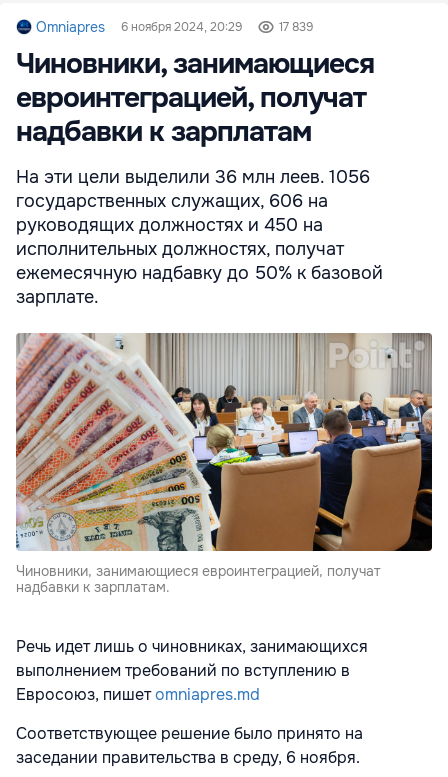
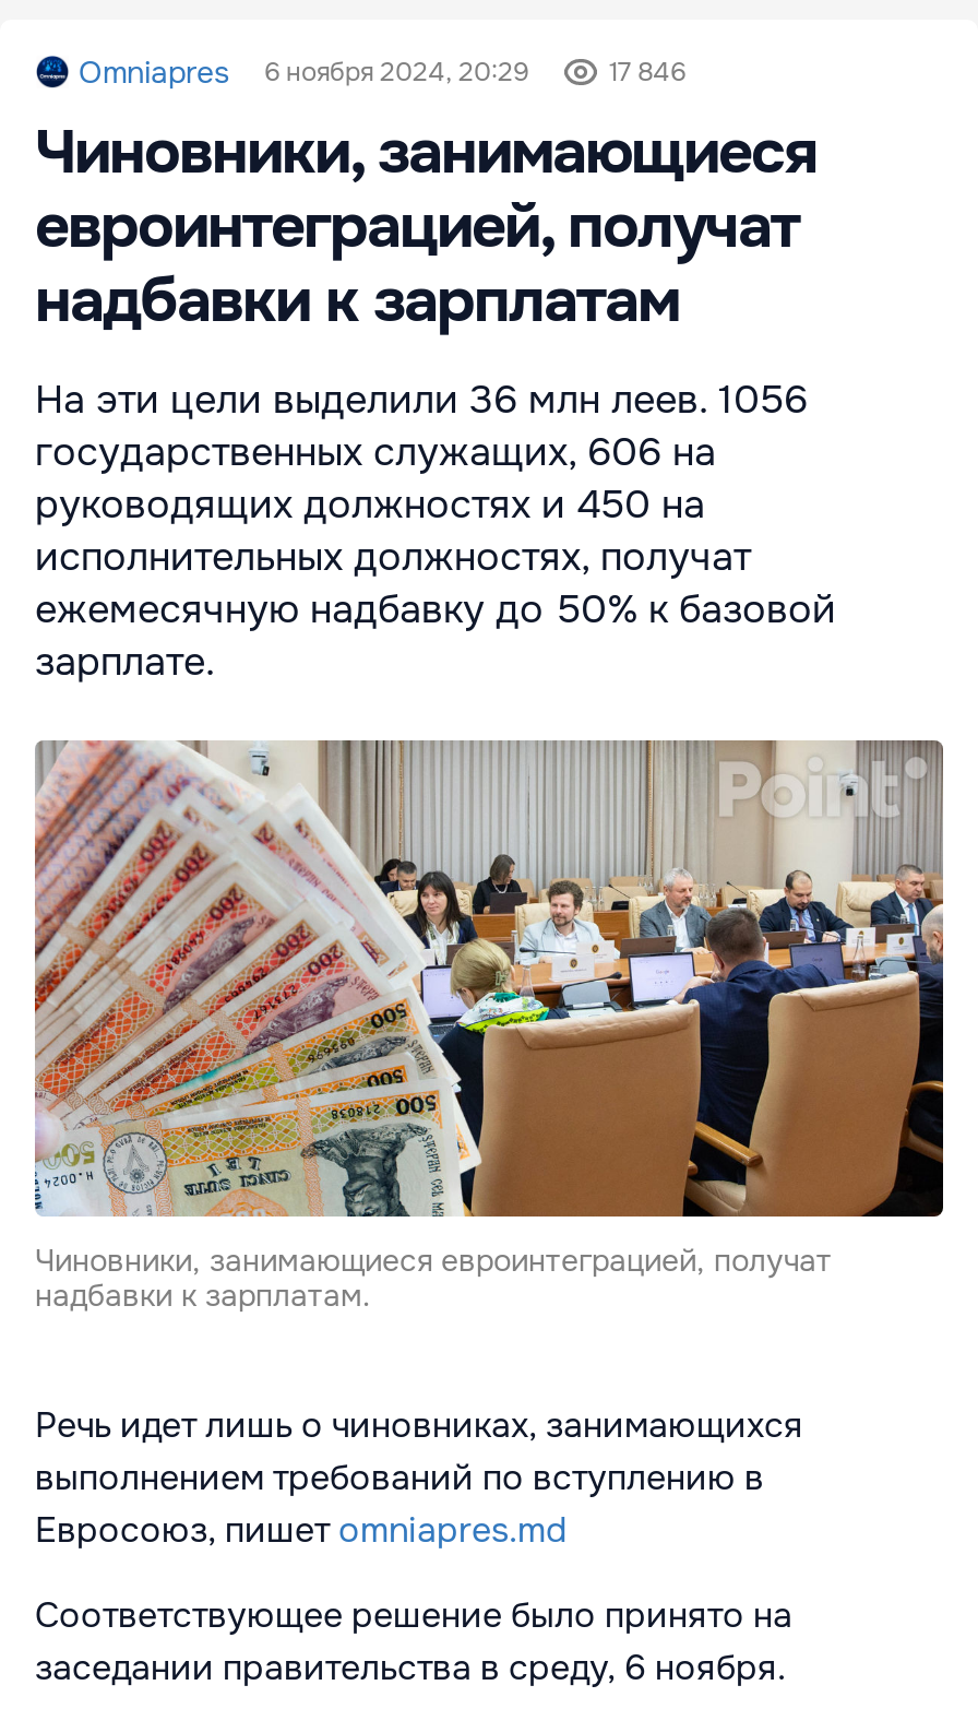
- 17 839
+ 17 846
